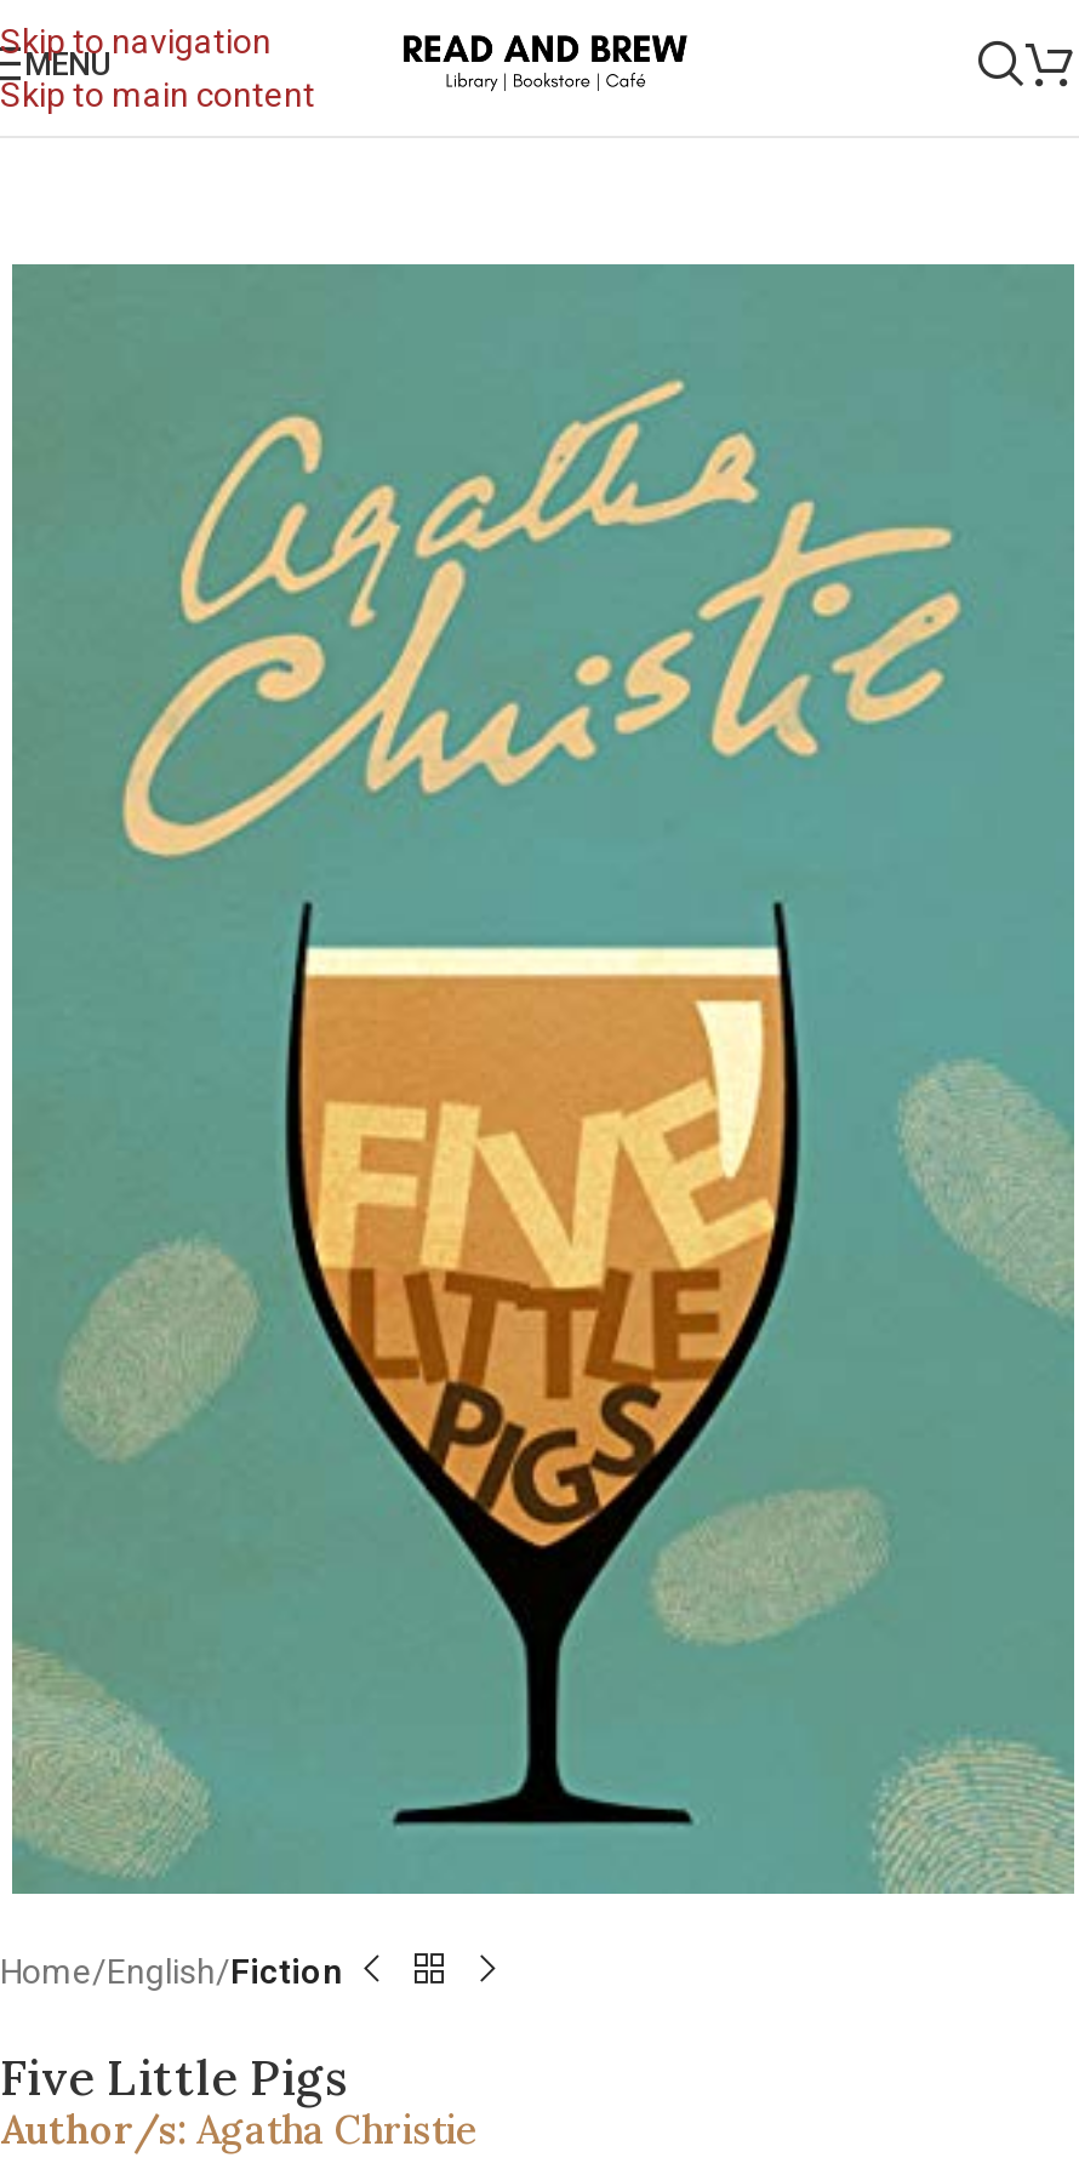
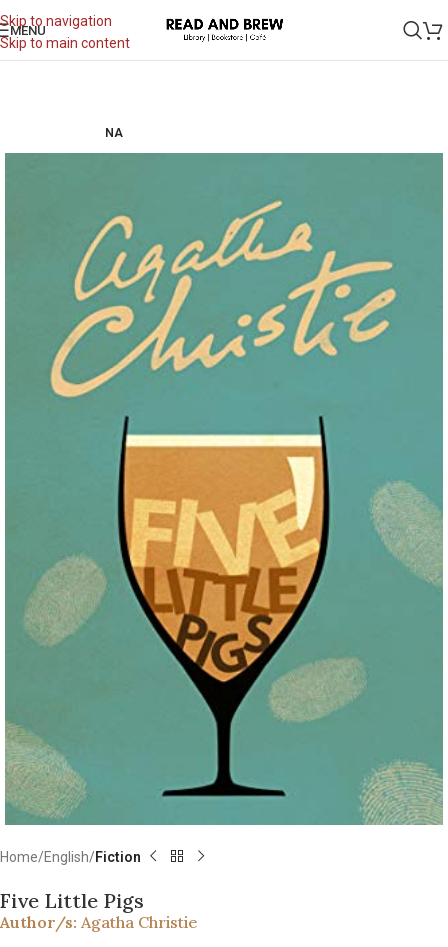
+ NA
